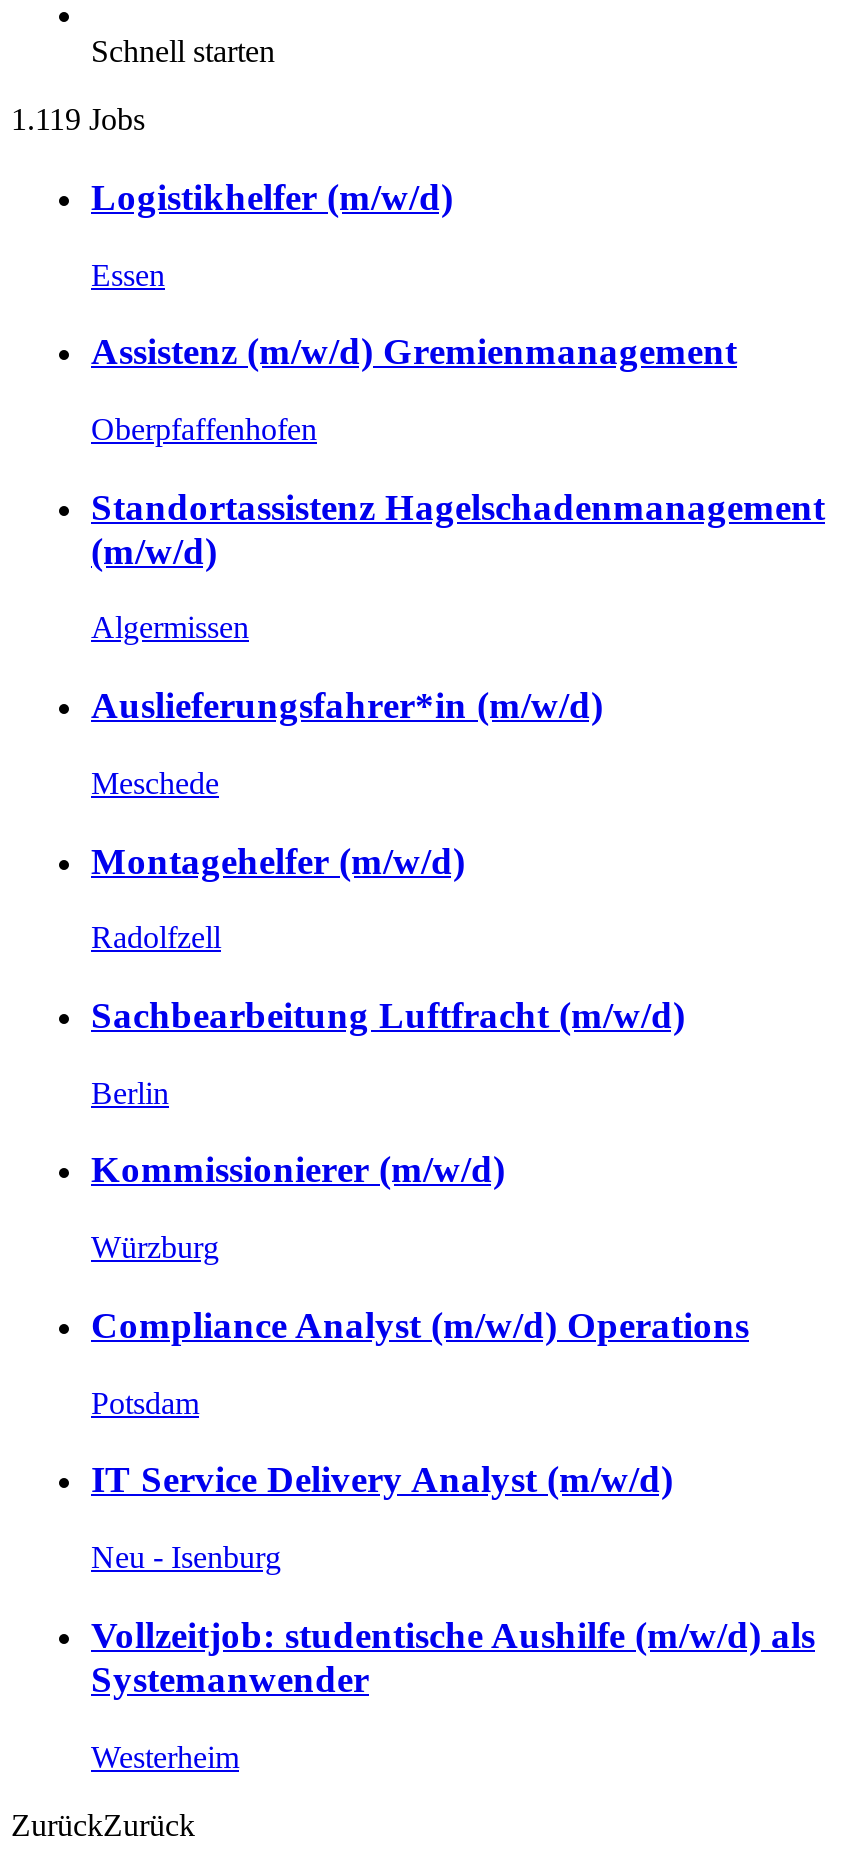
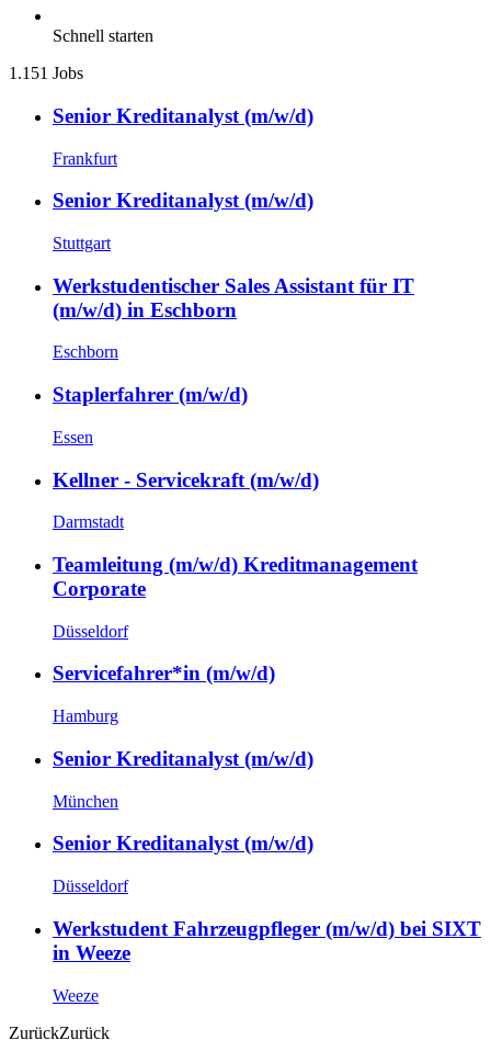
- 1.119 Jobs
- Logistikhelfer (m/w/d)
+ 1.151 Jobs
+ Senior Kreditanalyst (m/w/d)
+ Frankfurt
+ Senior Kreditanalyst (m/w/d)
+ Stuttgart
+ Werkstudentischer Sales Assistant für IT
+ (m/w/d) in Eschborn
+ Eschborn
+ Staplerfahrer (m/w/d)

moved down: Essen

- Assistenz (m/w/d) Gremienmanagement
- Oberpfaffenhofen
- Standortassistenz Hagelschadenmanagement
- (m/w/d)
- Algermissen
- Auslieferungsfahrer*in (m/w/d)
- Meschede
- Montagehelfer (m/w/d)
- Radolfzell
- Sachbearbeitung Luftfracht (m/w/d)
- Berlin
- Kommissionierer (m/w/d)
- Würzburg
- Compliance Analyst (m/w/d) Operations
- Potsdam
- IT Service Delivery Analyst (m/w/d)
- Neu - Isenburg
- Vollzeitjob: studentische Aushilfe (m/w/d) als
- Systemanwender
- Westerheim
+ Kellner - Servicekraft (m/w/d)
+ Darmstadt
+ Teamleitung (m/w/d) Kreditmanagement
+ Corporate
+ Düsseldorf
+ Servicefahrer*in (m/w/d)
+ Hamburg
+ Senior Kreditanalyst (m/w/d)
+ München
+ Senior Kreditanalyst (m/w/d)
+ Düsseldorf
+ Werkstudent Fahrzeugpfleger (m/w/d) bei SIXT
+ in Weeze
+ Weeze
